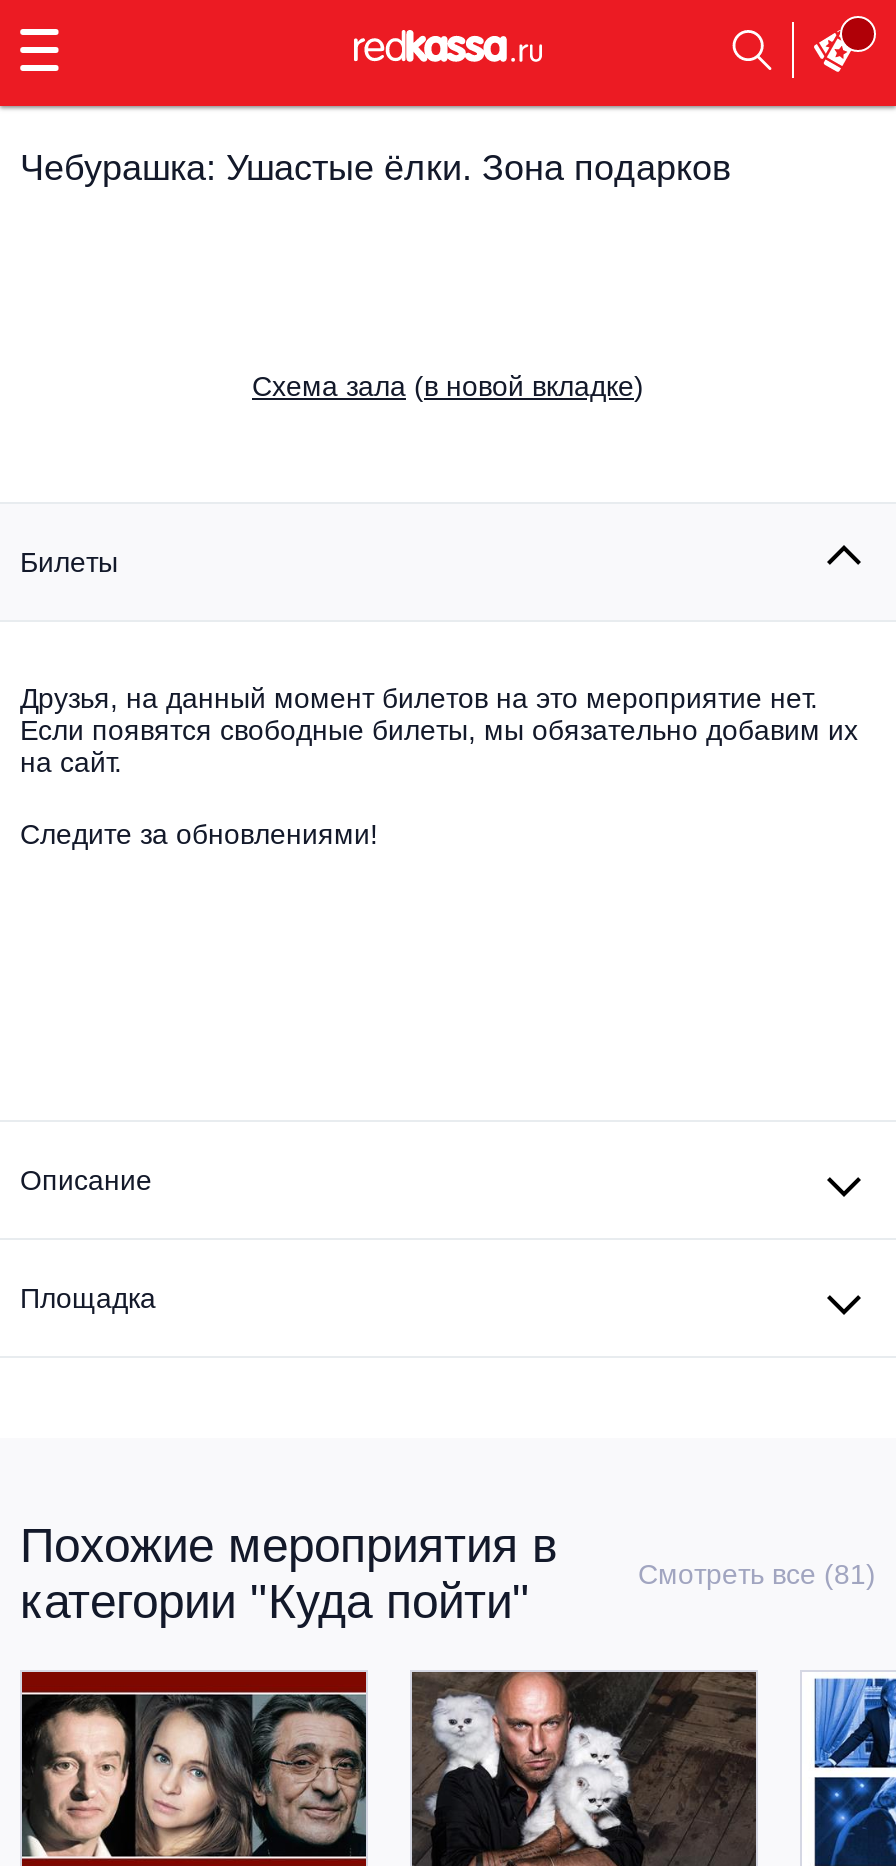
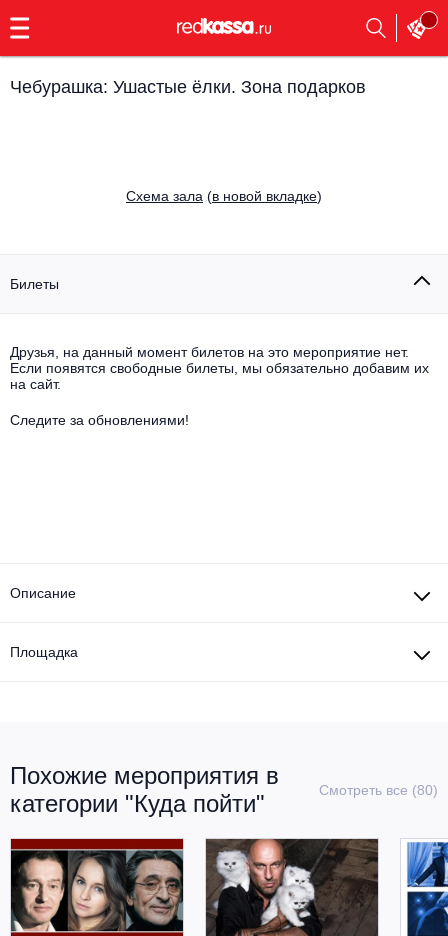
- Смотреть все (81)
+ Смотреть все (80)
